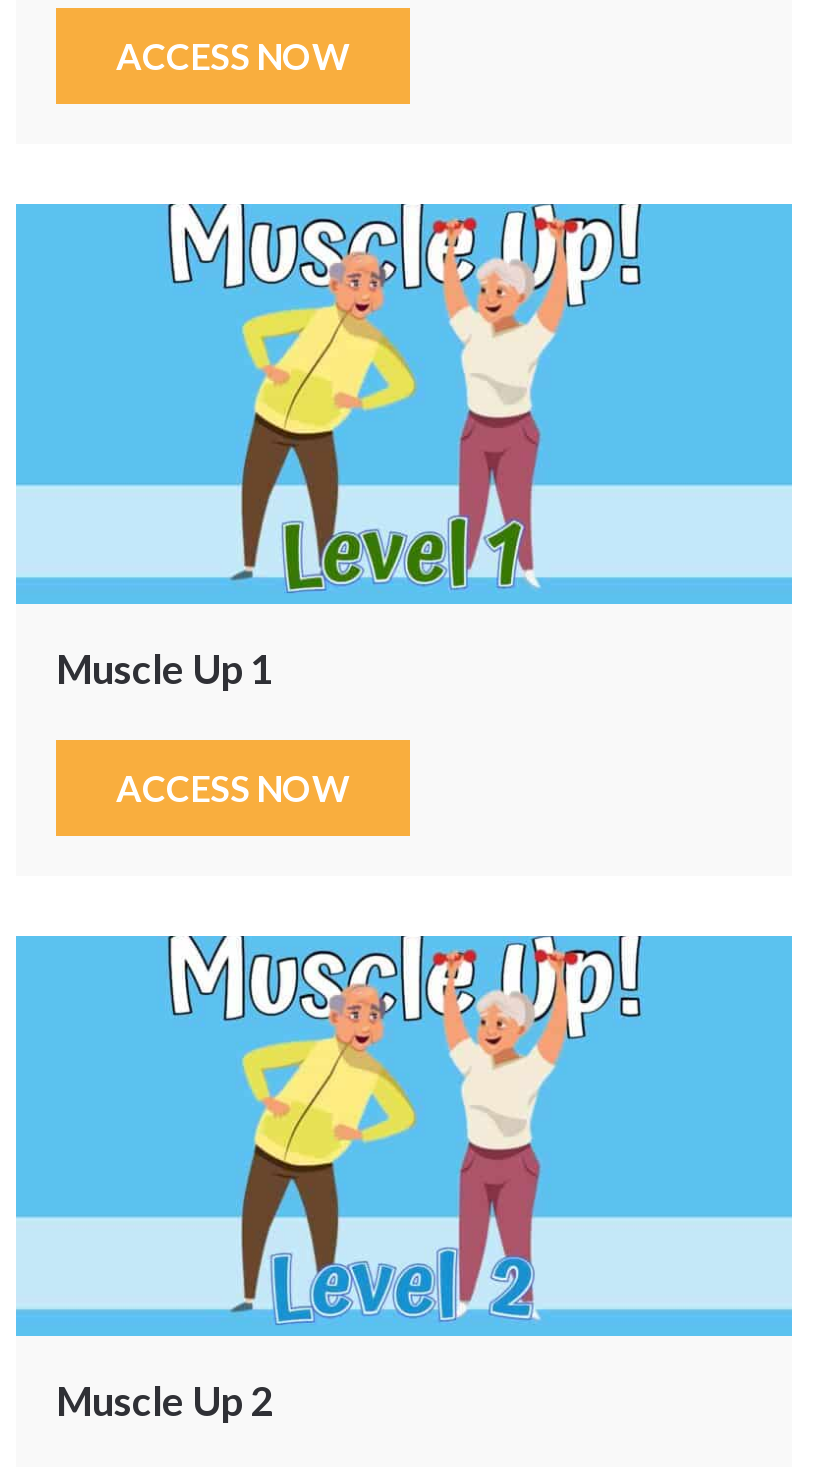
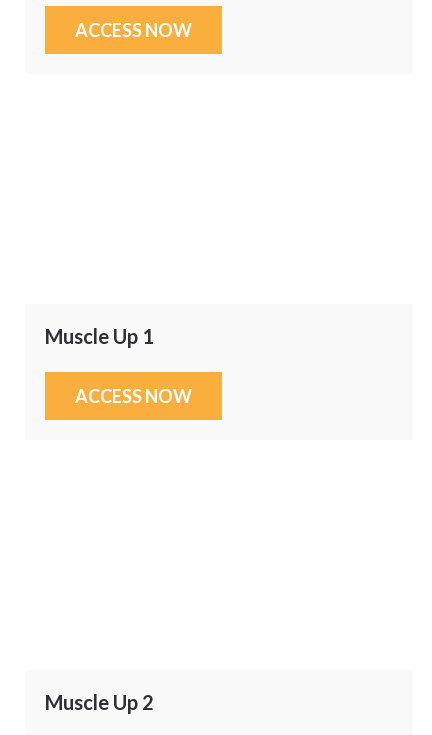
- [image]

- [image]
